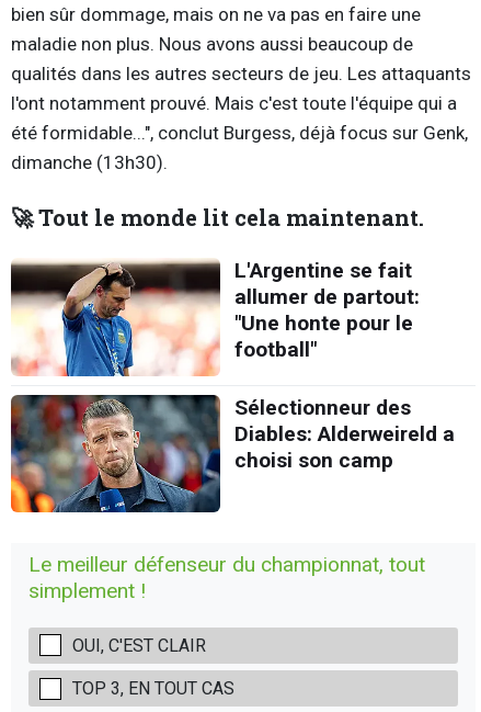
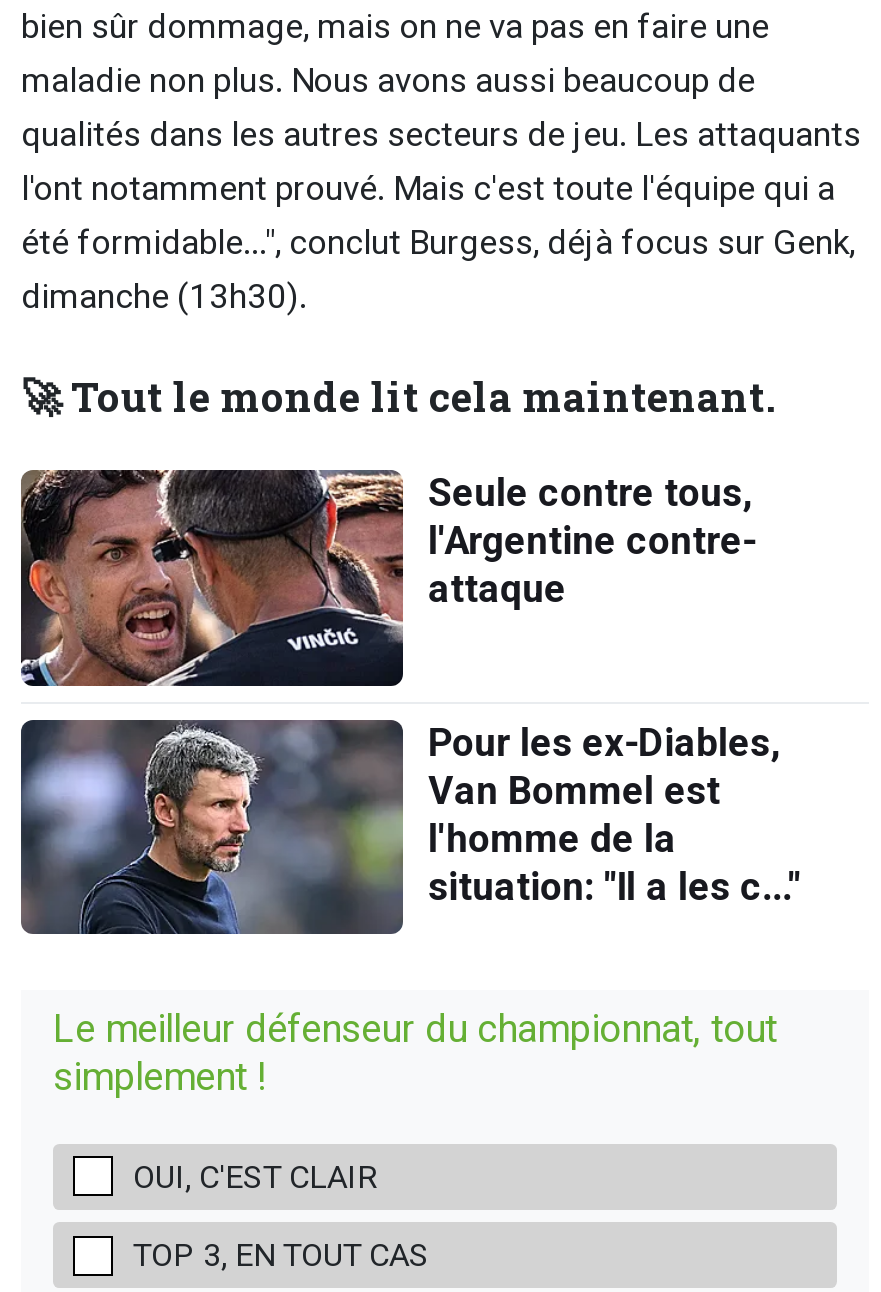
- [image]
- L'Argentine se fait
- allumer de partout:
- "Une honte pour le
- football"
+ [image]
+ Seule contre tous,
+ l'Argentine contre-
+ attaque

- [image]
- Sélectionneur des
- Diables: Alderweireld a
- choisi son camp
+ [image]
+ Pour les ex-Diables,
+ Van Bommel est
+ l'homme de la
+ situation: "Il a les c..."
